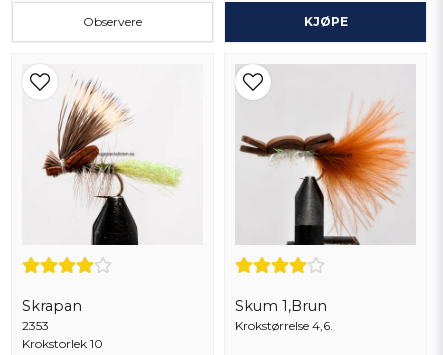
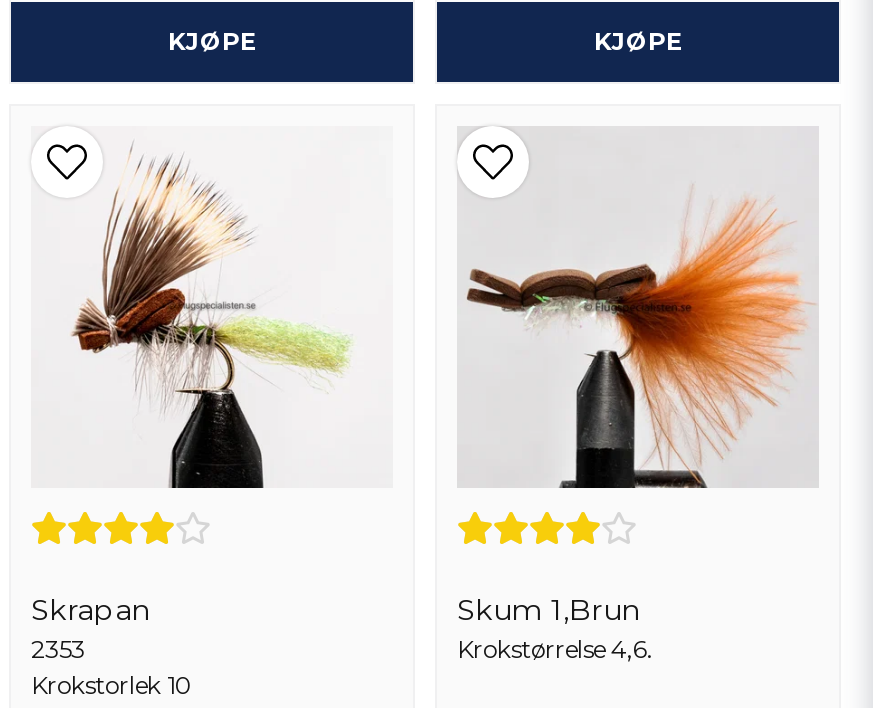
- Observere
+ KJØPE
